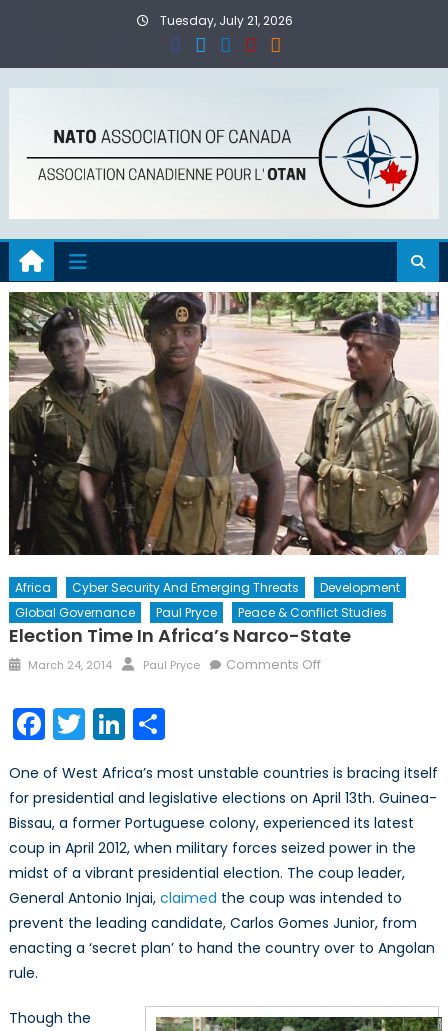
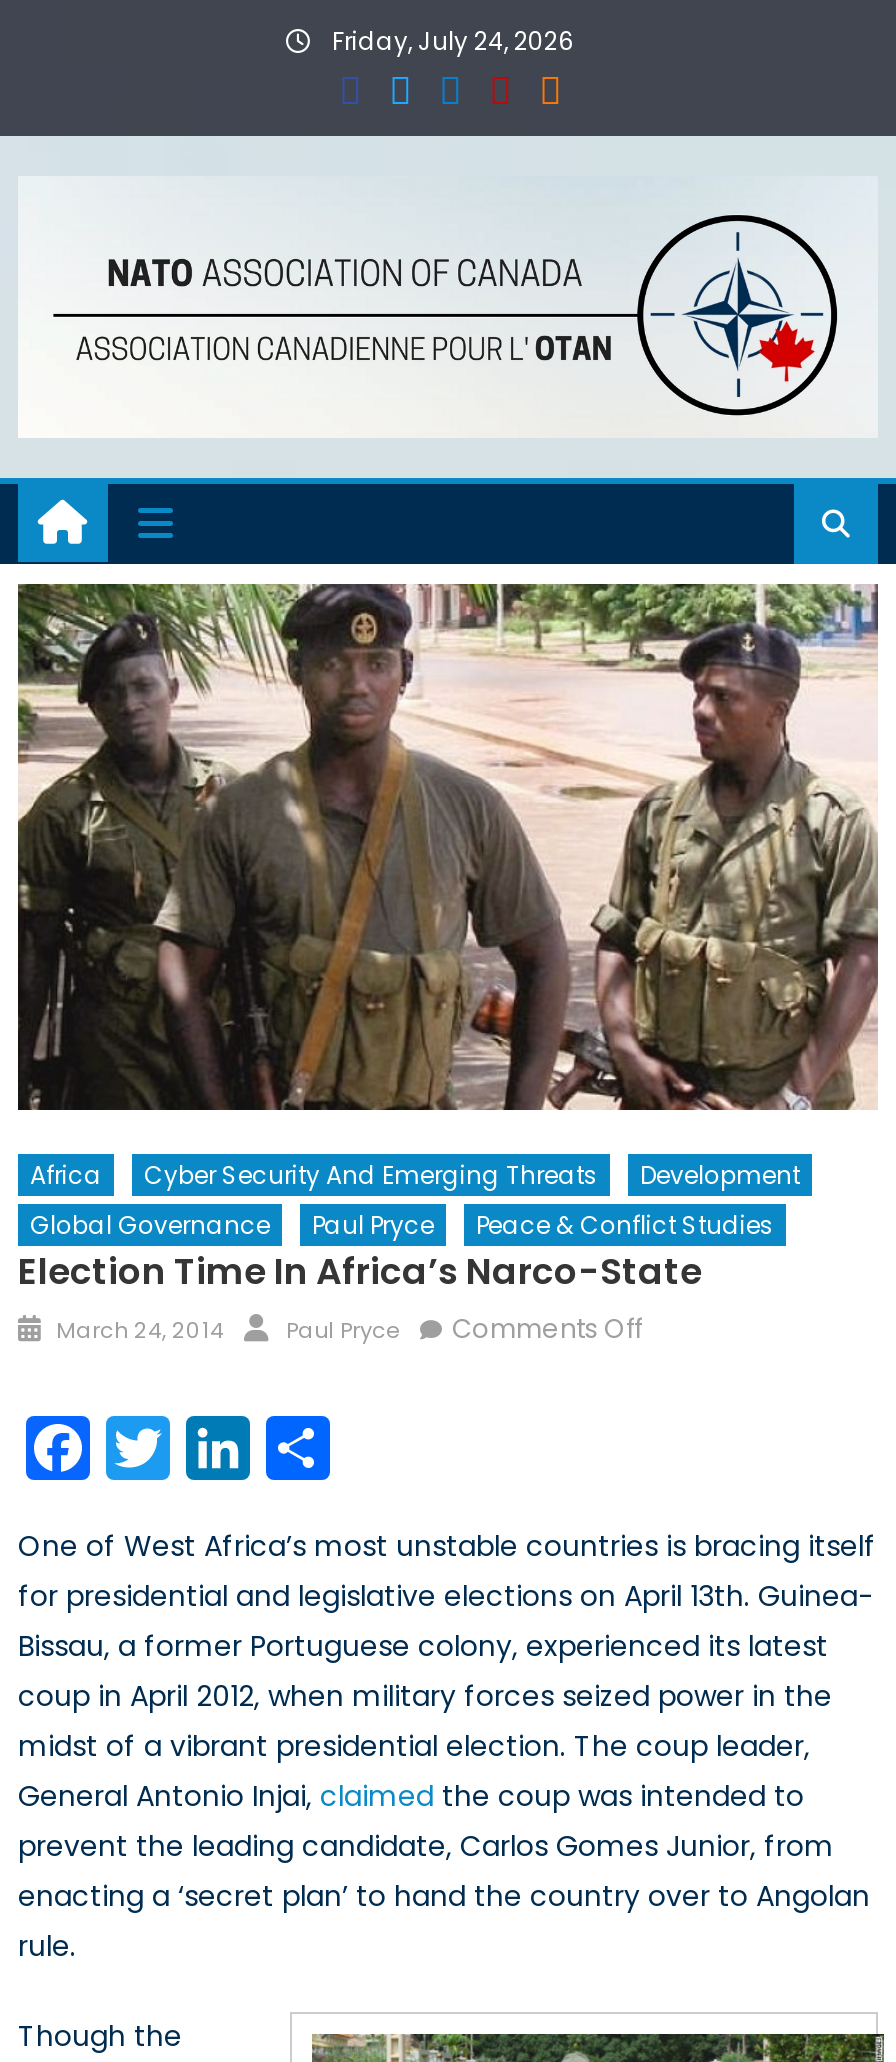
- Tuesday, July 21, 2026
+ Friday, July 24, 2026
